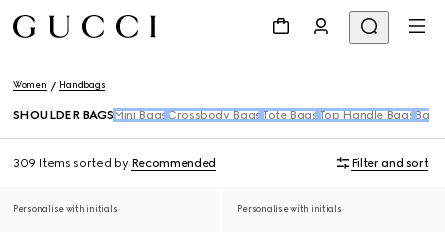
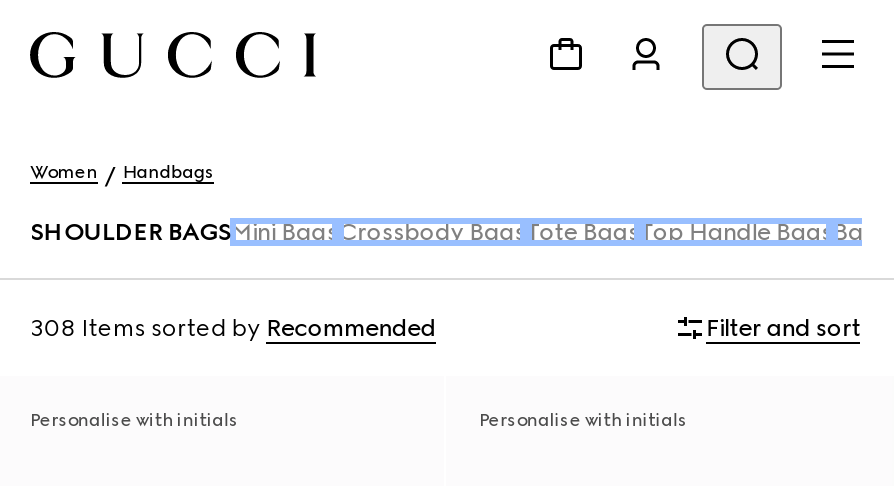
- 309 Items sorted by Recommended
+ 308 Items sorted by Recommended
